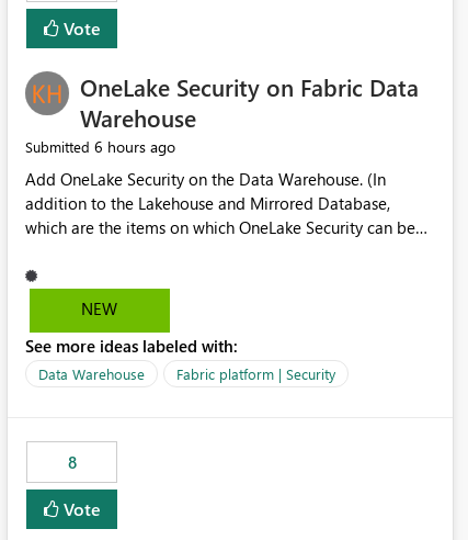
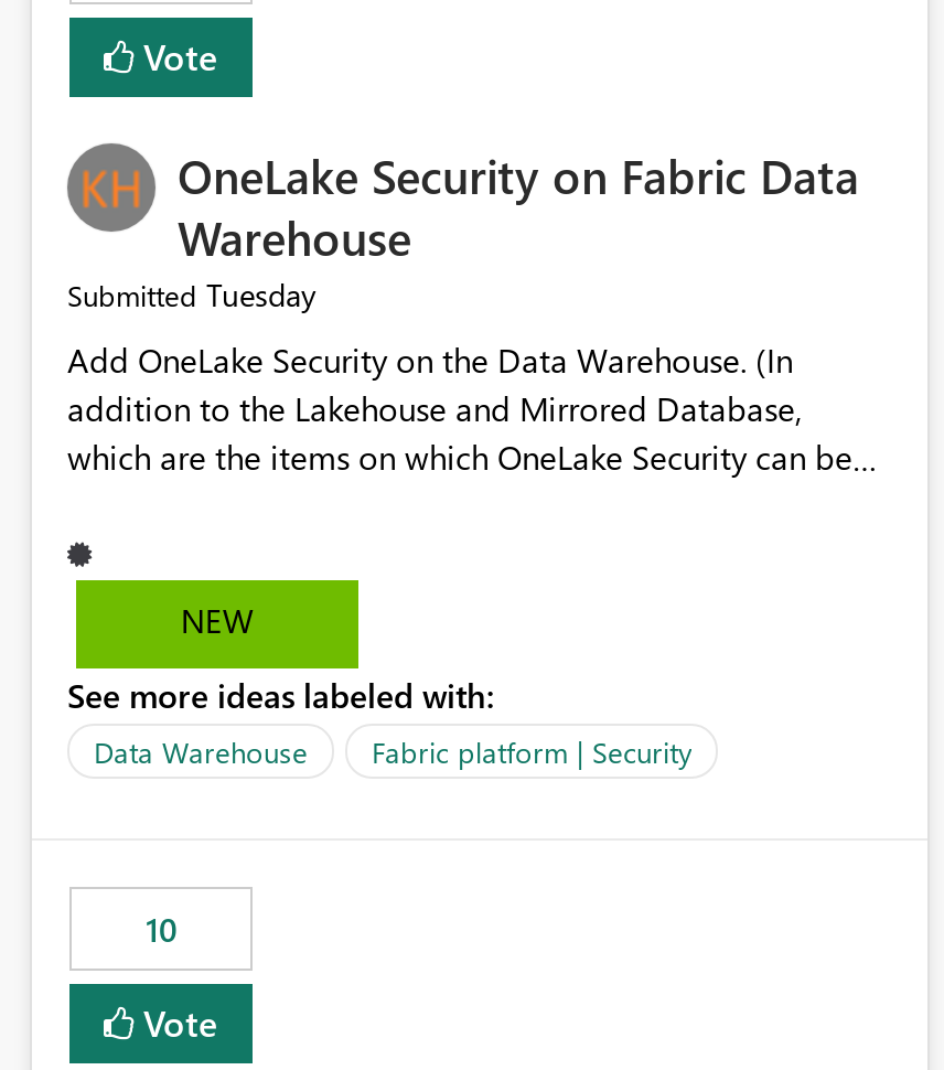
- Submitted 6 hours ago
+ Submitted Tuesday

- 8
+ 10
